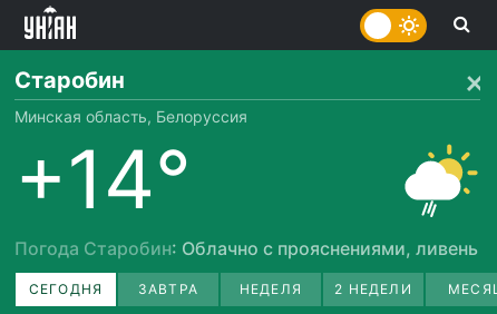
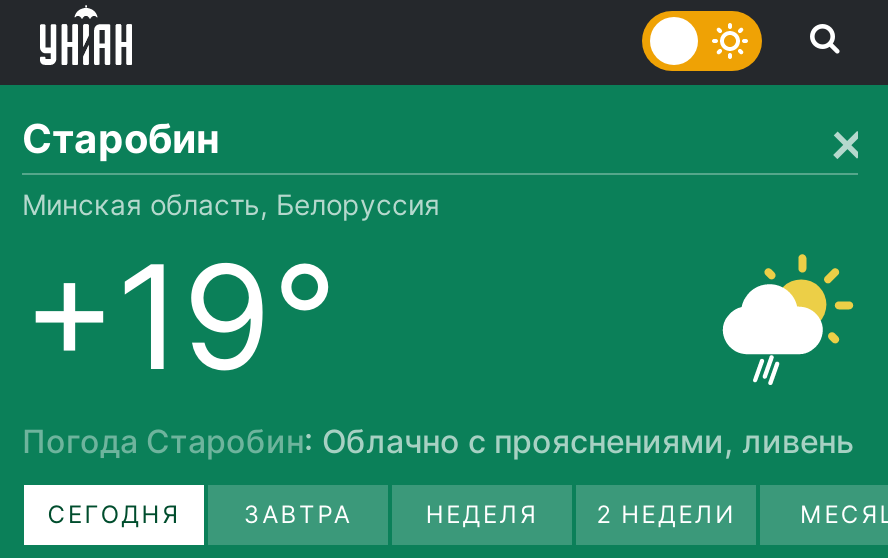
- +14°
+ +19°
